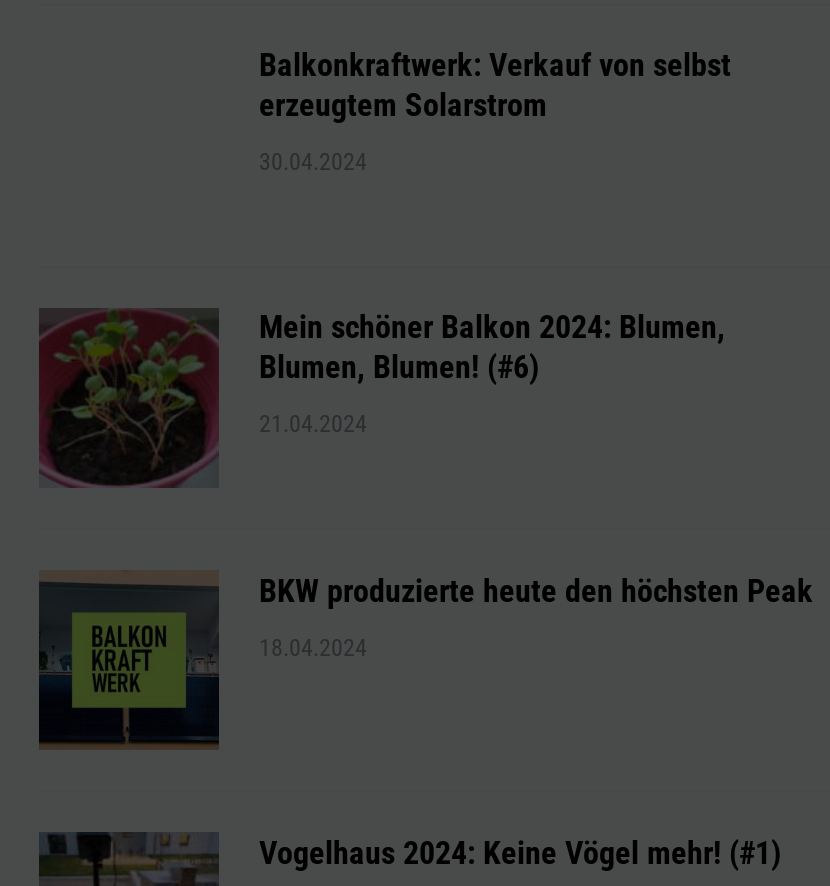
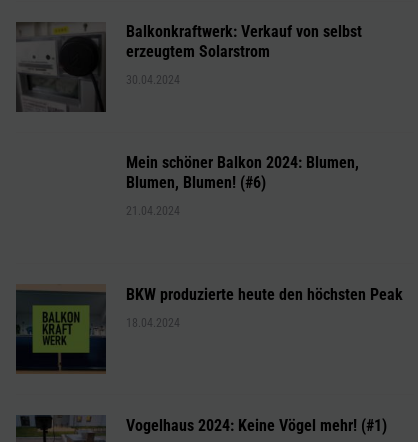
+ [image]

- [image]
